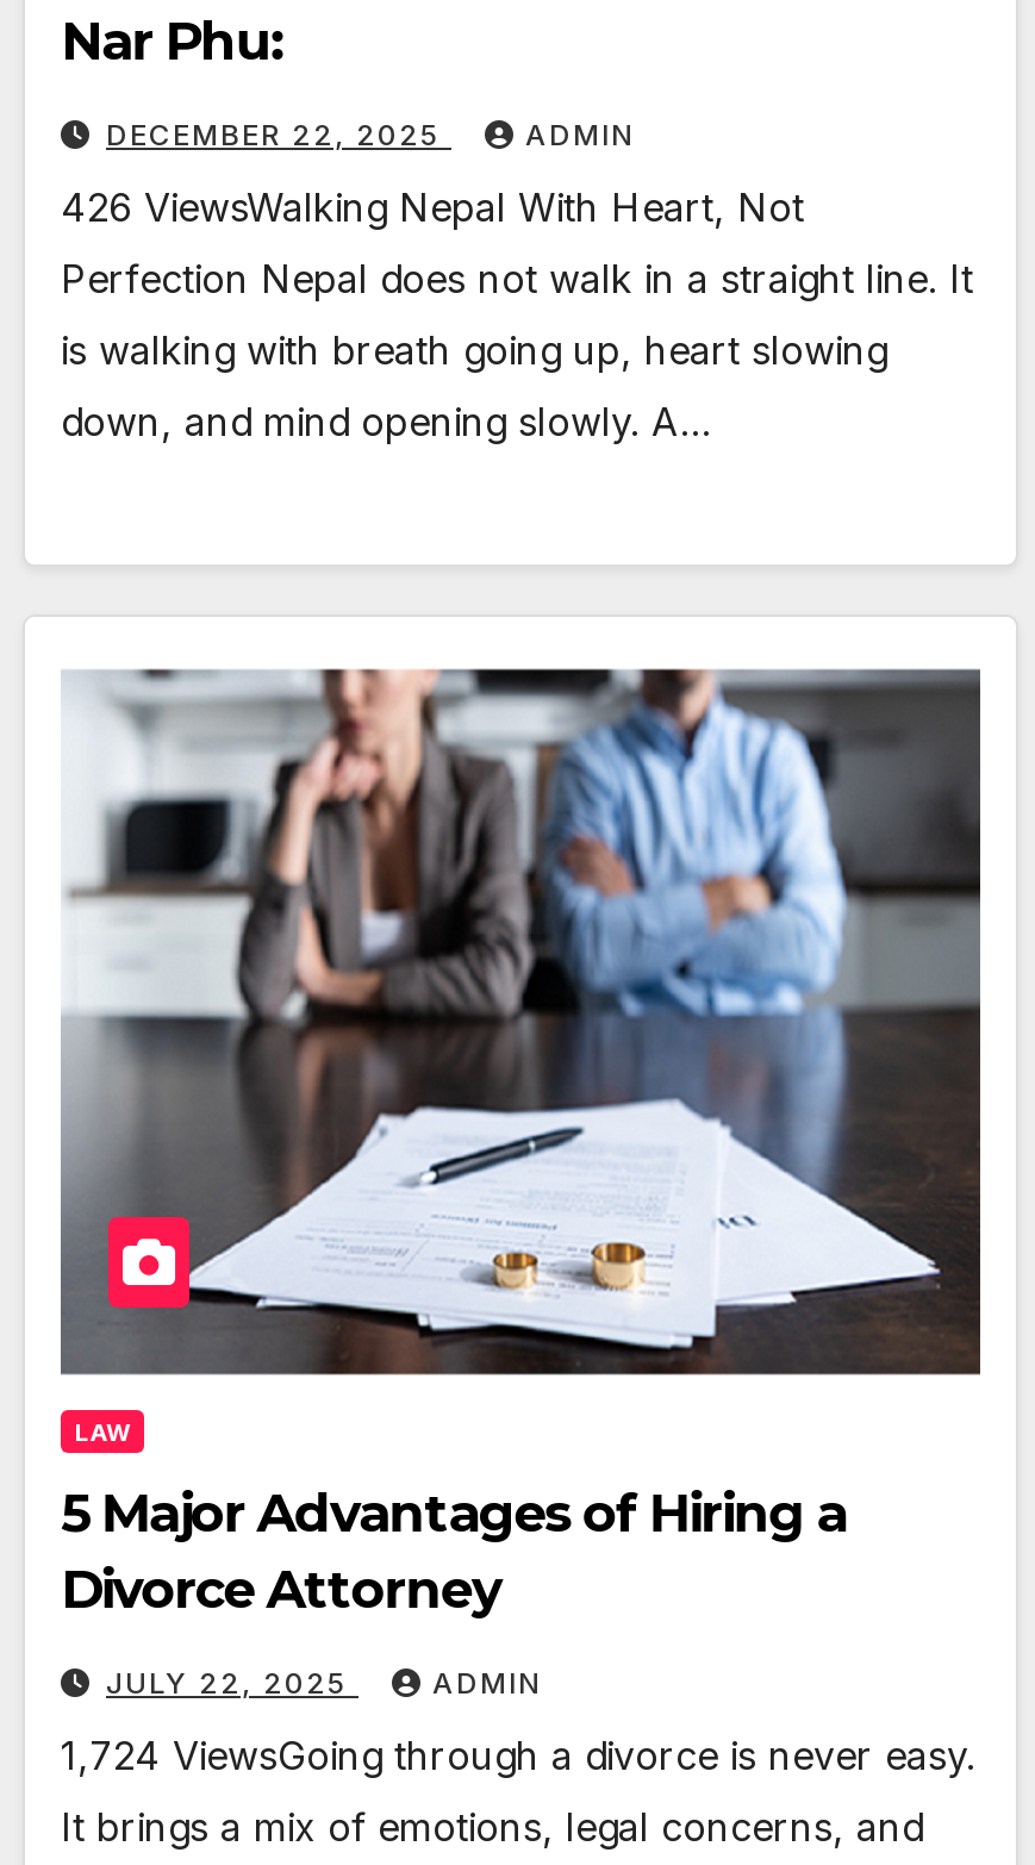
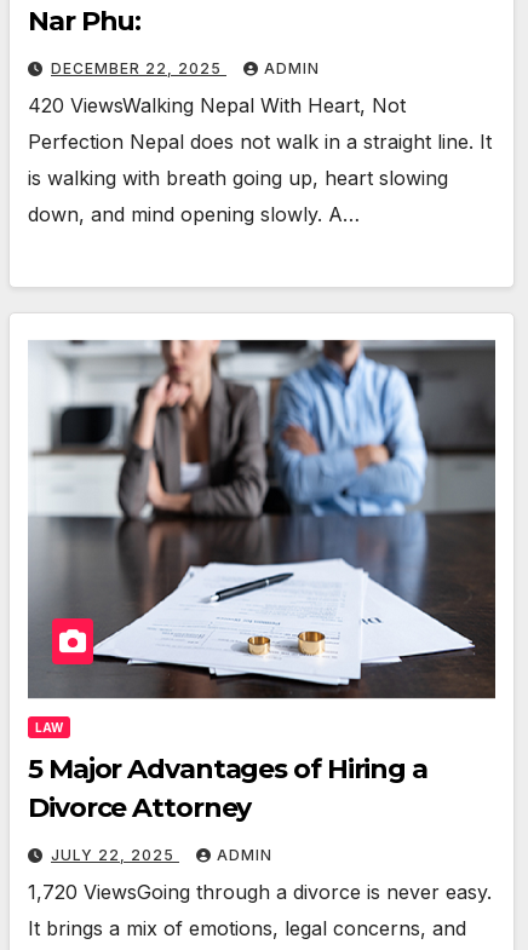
- 426 ViewsWalking Nepal With Heart, Not
+ 420 ViewsWalking Nepal With Heart, Not

- 1,724 ViewsGoing through a divorce is never easy.
+ 1,720 ViewsGoing through a divorce is never easy.
